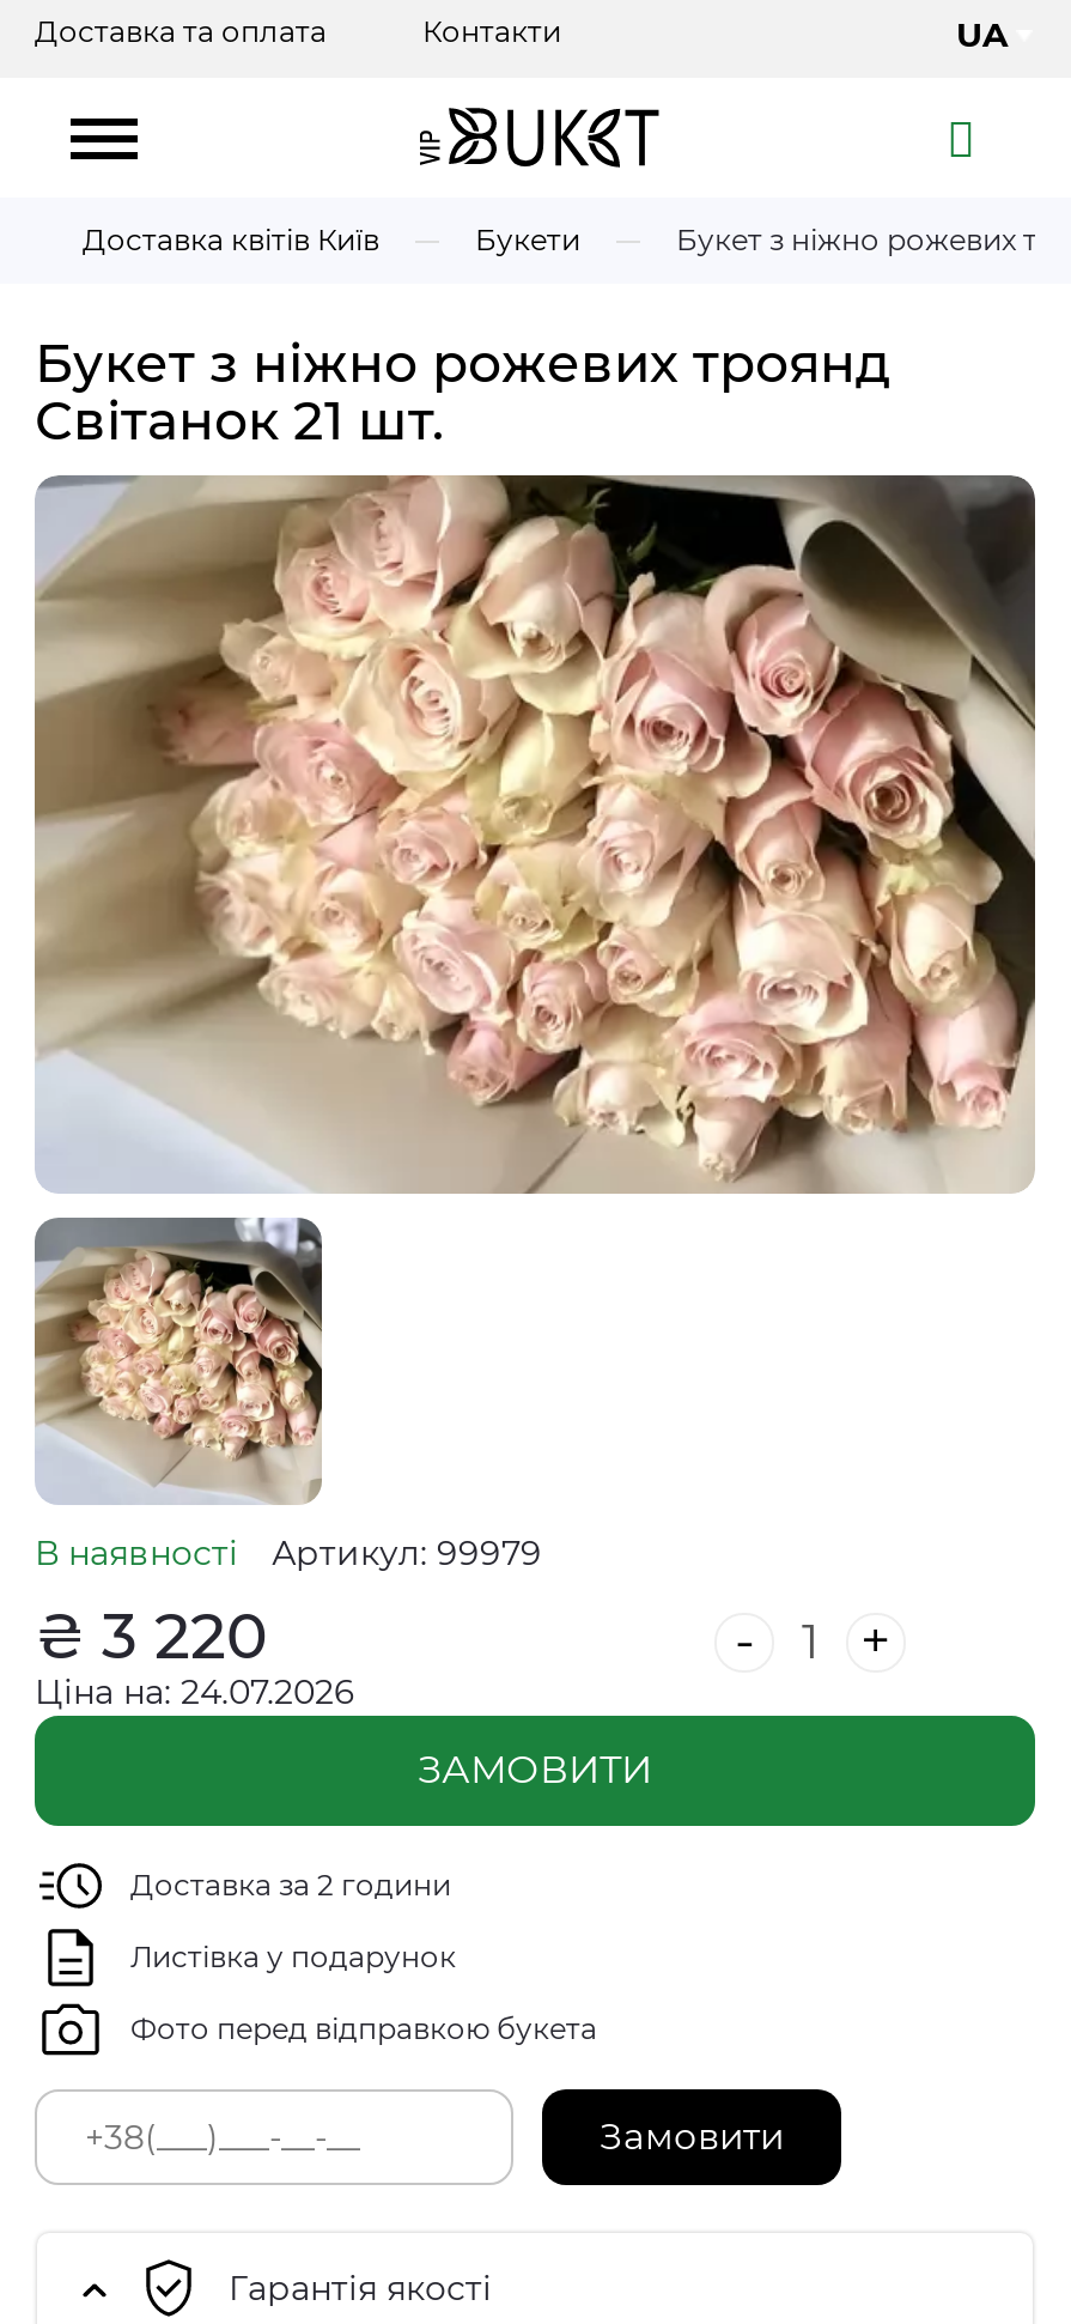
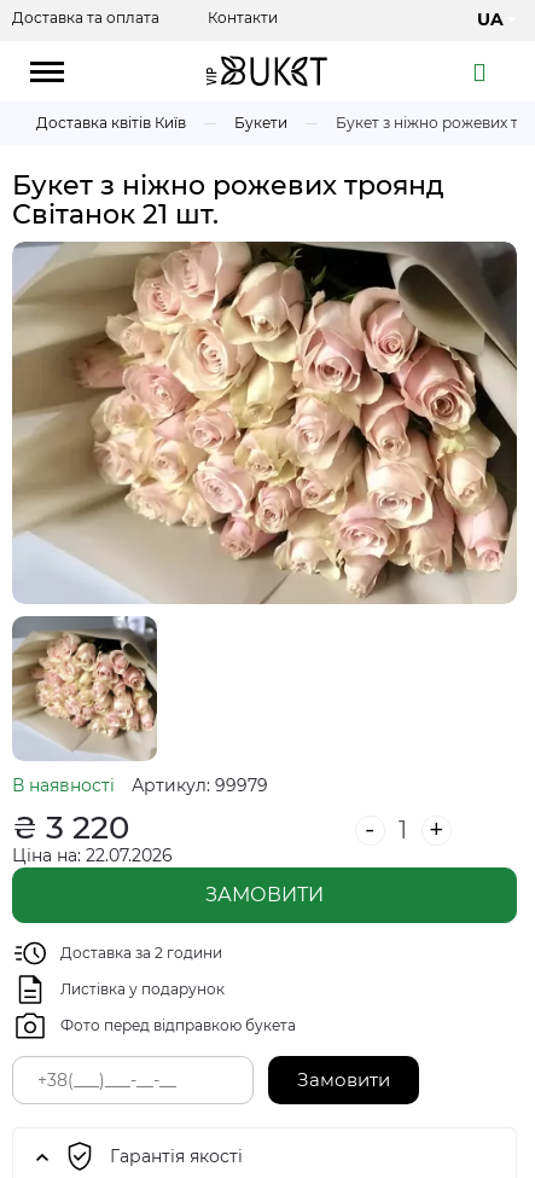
- Ціна на: 24.07.2026
+ Ціна на: 22.07.2026
